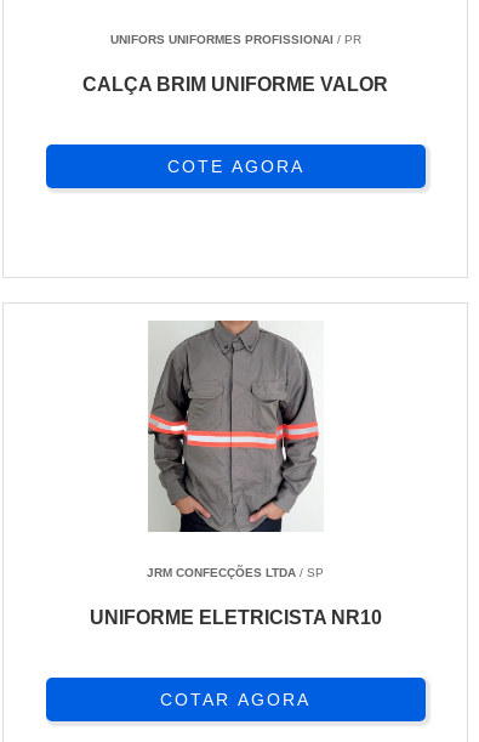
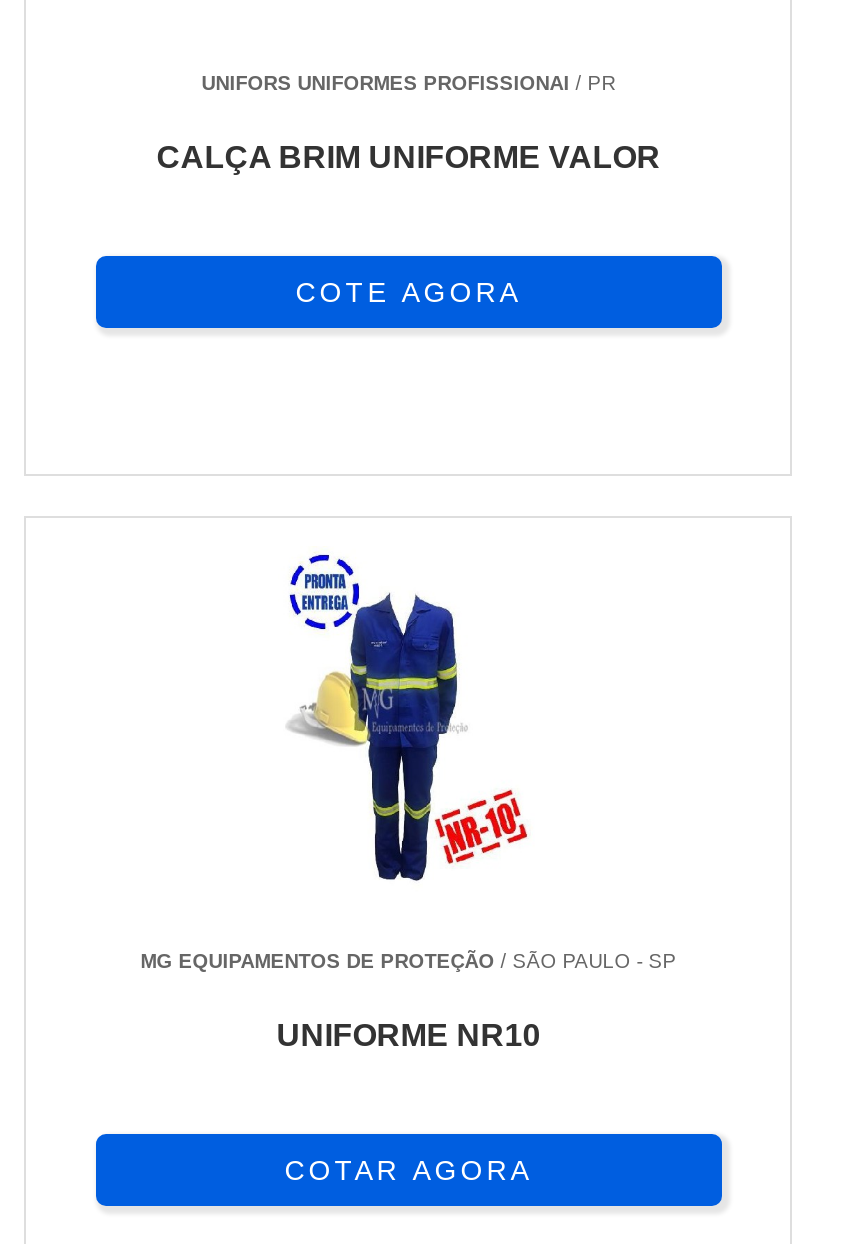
- [image]
- JRM CONFECÇÕES LTDA / SP
+ [image]
+ MG EQUIPAMENTOS DE PROTEÇÃO / SÃO PAULO - SP

- UNIFORME ELETRICISTA NR10
+ UNIFORME NR10
